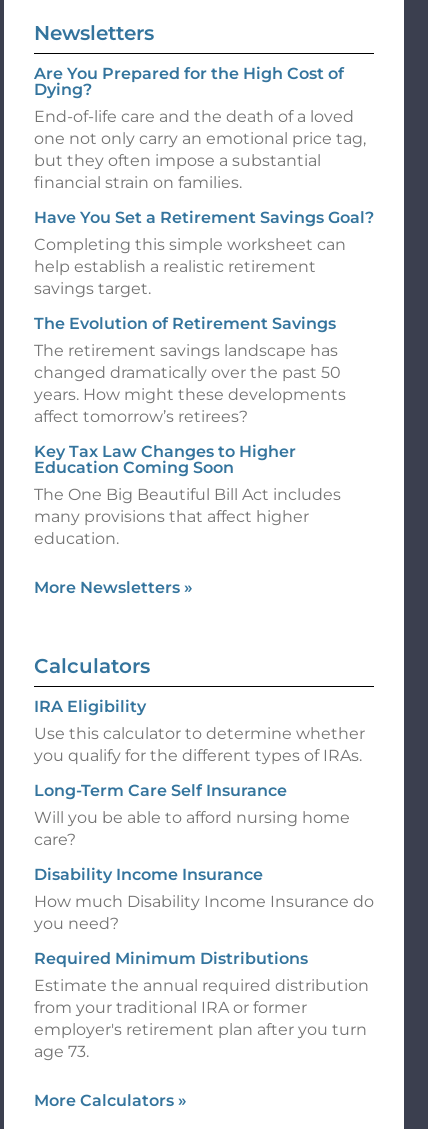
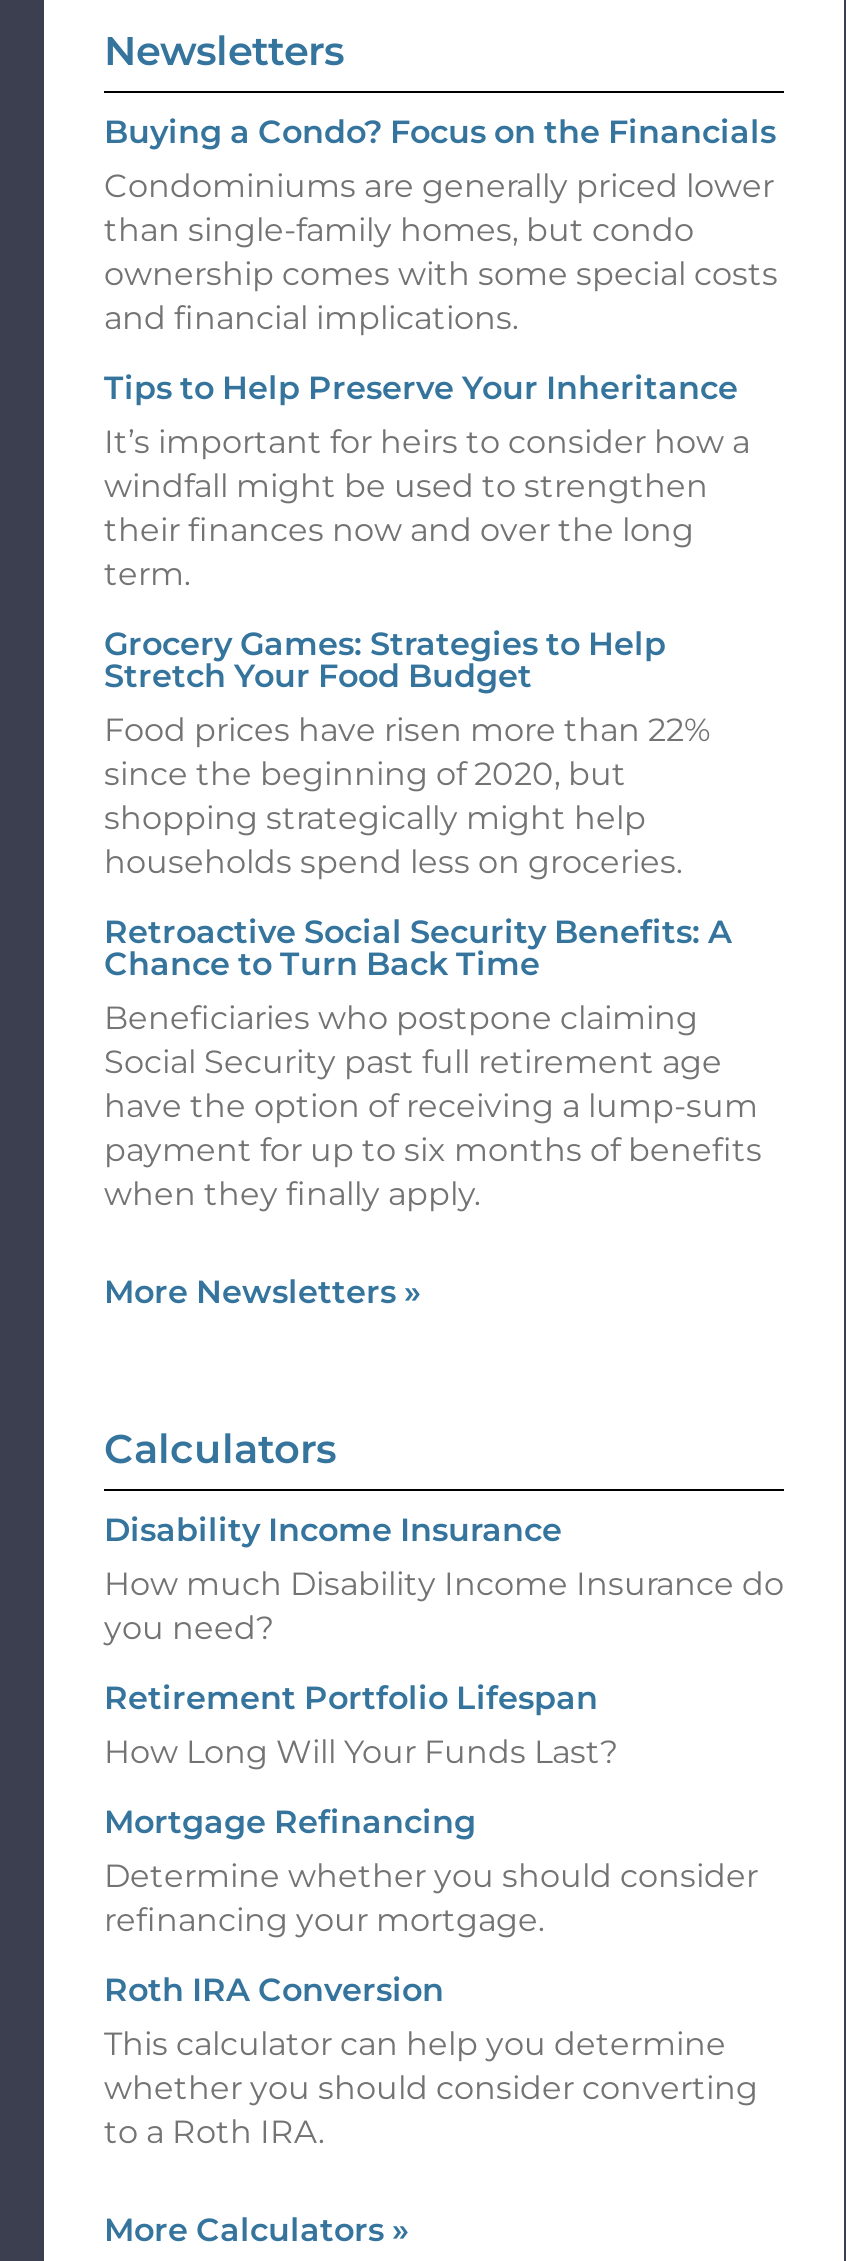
- Are You Prepared for the High Cost of
- Dying?
- End-of-life care and the death of a loved
- one not only carry an emotional price tag,
- but they often impose a substantial
- financial strain on families.
+ Buying a Condo? Focus on the Financials
+ Condominiums are generally priced lower
+ than single-family homes, but condo
+ ownership comes with some special costs
+ and financial implications.

- Have You Set a Retirement Savings Goal?
- Completing this simple worksheet can
- help establish a realistic retirement
- savings target.
+ Tips to Help Preserve Your Inheritance
+ It’s important for heirs to consider how a
+ windfall might be used to strengthen
+ their finances now and over the long
+ term.

- The Evolution of Retirement Savings
- The retirement savings landscape has
- changed dramatically over the past 50
- years. How might these developments
- affect tomorrow’s retirees?
+ Grocery Games: Strategies to Help
+ Stretch Your Food Budget
+ Food prices have risen more than 22%
+ since the beginning of 2020, but
+ shopping strategically might help
+ households spend less on groceries.

- Key Tax Law Changes to Higher
- Education Coming Soon
- The One Big Beautiful Bill Act includes
- many provisions that affect higher
- education.
+ Retroactive Social Security Benefits: A
+ Chance to Turn Back Time
+ Beneficiaries who postpone claiming
+ Social Security past full retirement age
+ have the option of receiving a lump-sum
+ payment for up to six months of benefits
+ when they finally apply.

moved down: More Newsletters» | Calculators

- IRA Eligibility
- Use this calculator to determine whether
- you qualify for the different types of IRAs.
- Long-Term Care Self Insurance
- Will you be able to afford nursing home
- care?

moved up: Disability Income Insurance | How much Disability Income Insurance do | you need?

- Required Minimum Distributions
- Estimate the annual required distribution
- from your traditional IRA or former
- employer's retirement plan after you turn
- age 73.
+ Retirement Portfolio Lifespan
+ How Long Will Your Funds Last?
+ Mortgage Refinancing
+ Determine whether you should consider
+ refinancing your mortgage.
+ Roth IRA Conversion
+ This calculator can help you determine
+ whether you should consider converting
+ to a Roth IRA.
